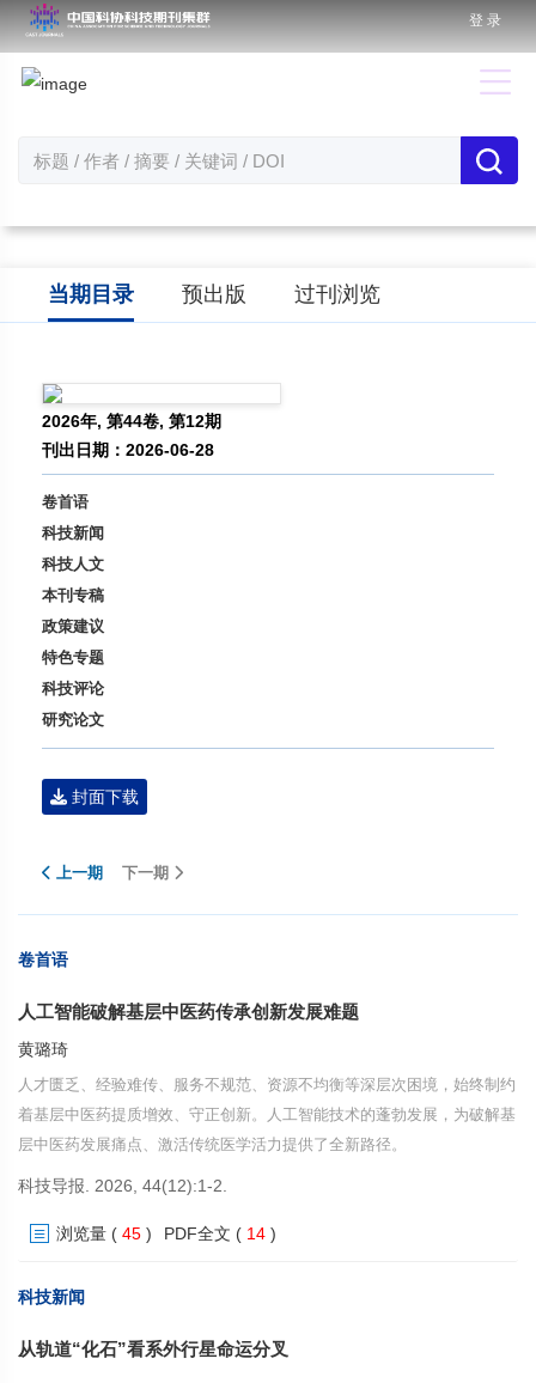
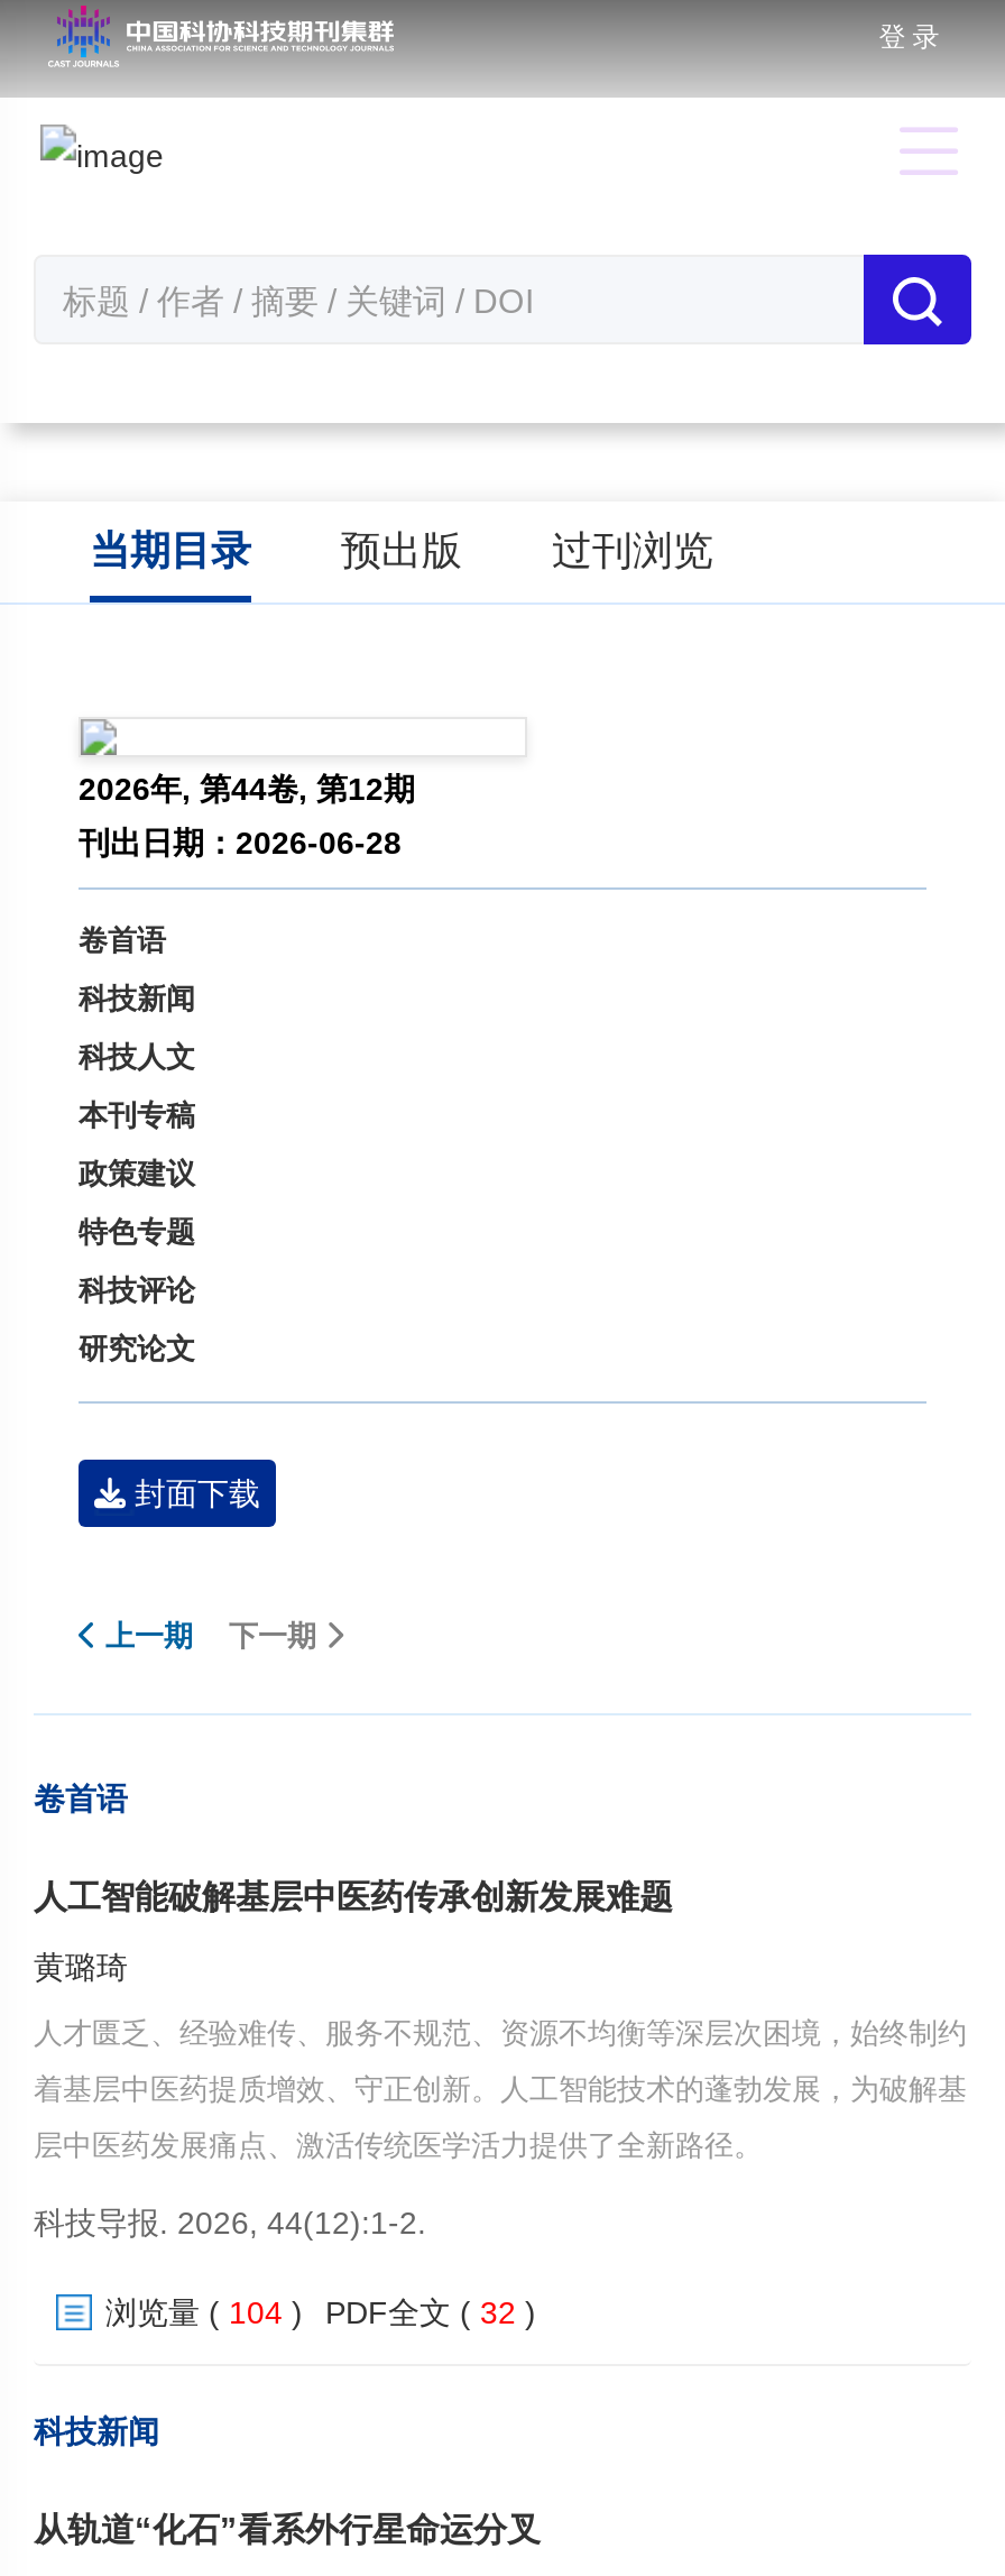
- 浏览量( 45)
+ 浏览量( 104)

- PDF全文( 14)
+ PDF全文( 32)
